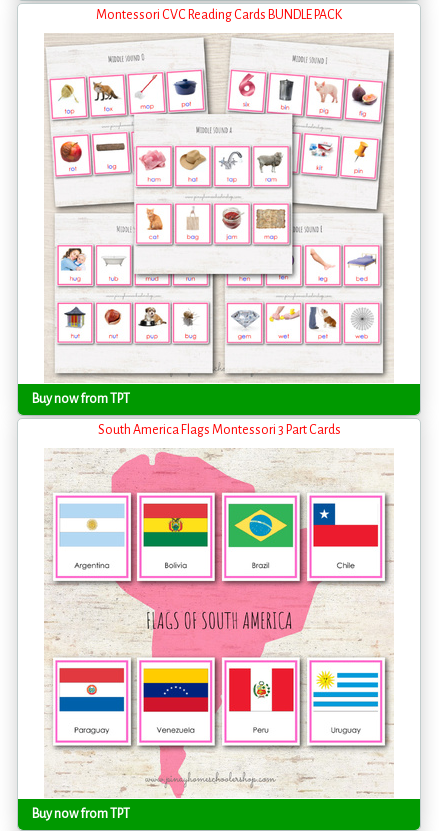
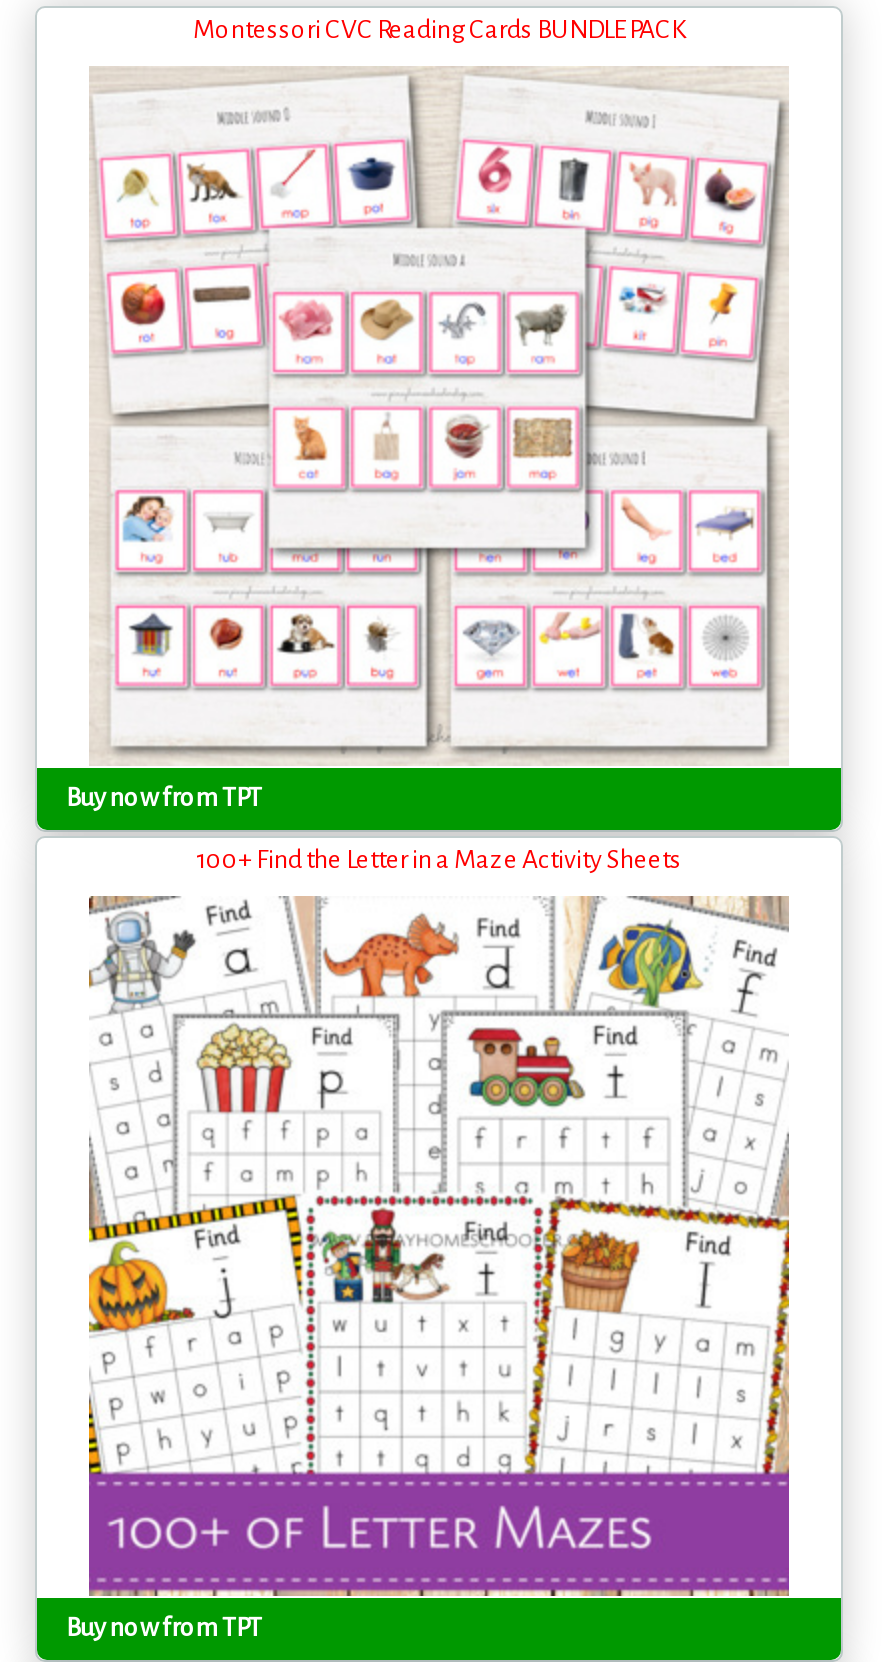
- South America Flags Montessori 3 Part Cards
+ 100+ Find the Letter in a Maze Activity Sheets

- [image]
+ [image]
